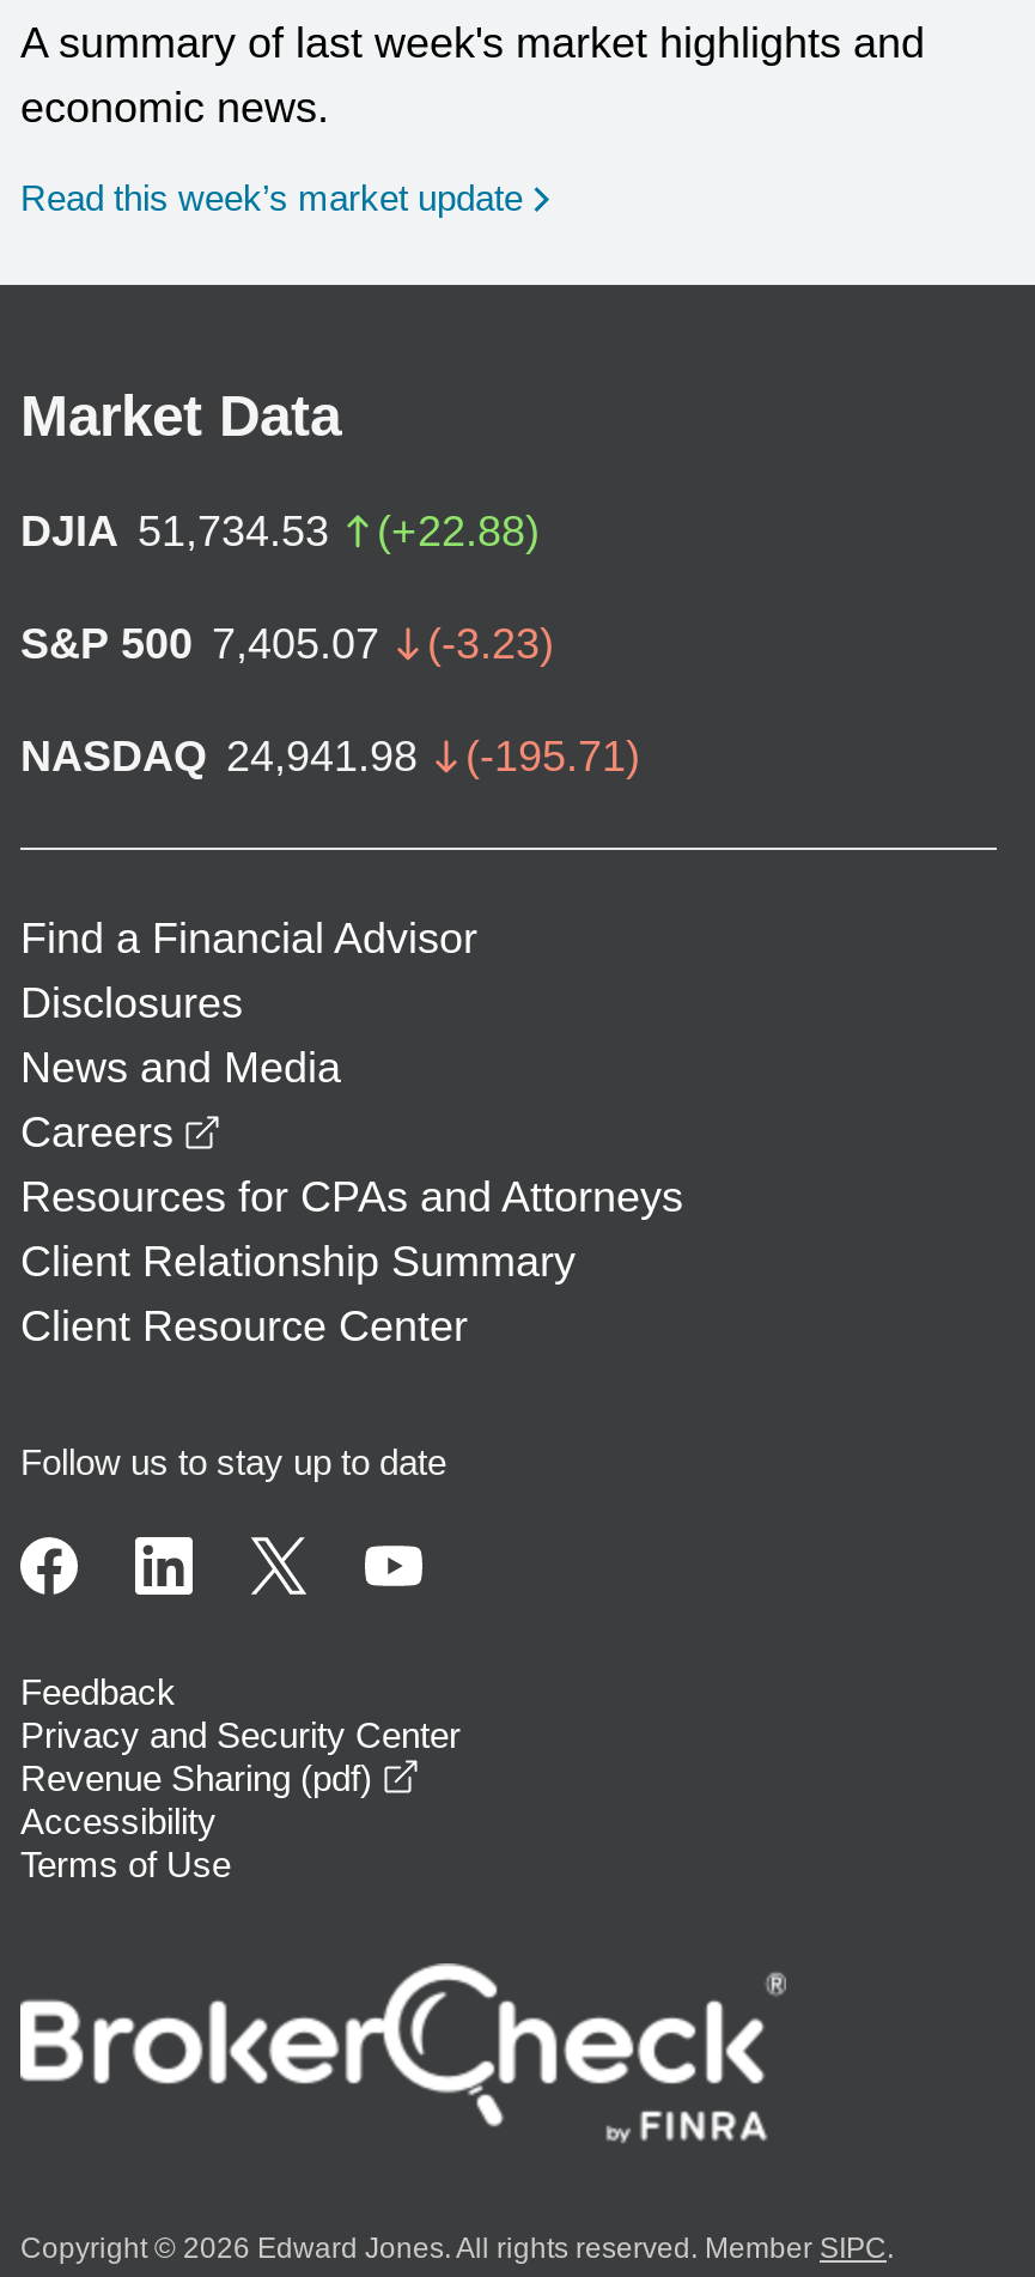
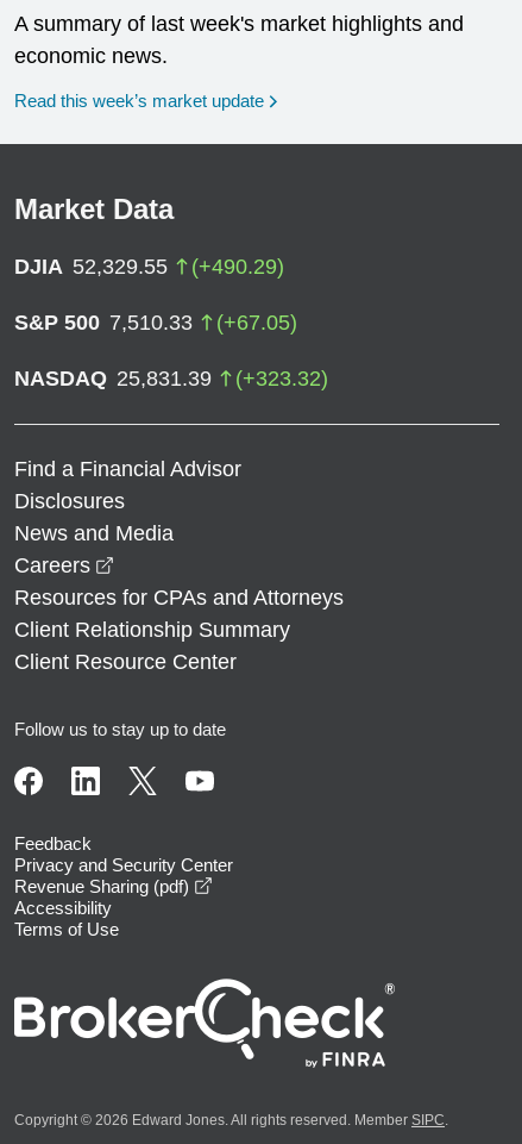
- DJIA 51,734.53
- (+22.88)
+ DJIA 52,329.55
+ (+490.29)

- S&P 500 7,405.07
- (-3.23)
+ S&P 500 7,510.33
+ (+67.05)

- NASDAQ 24,941.98
- (-195.71)
+ NASDAQ 25,831.39
+ (+323.32)
